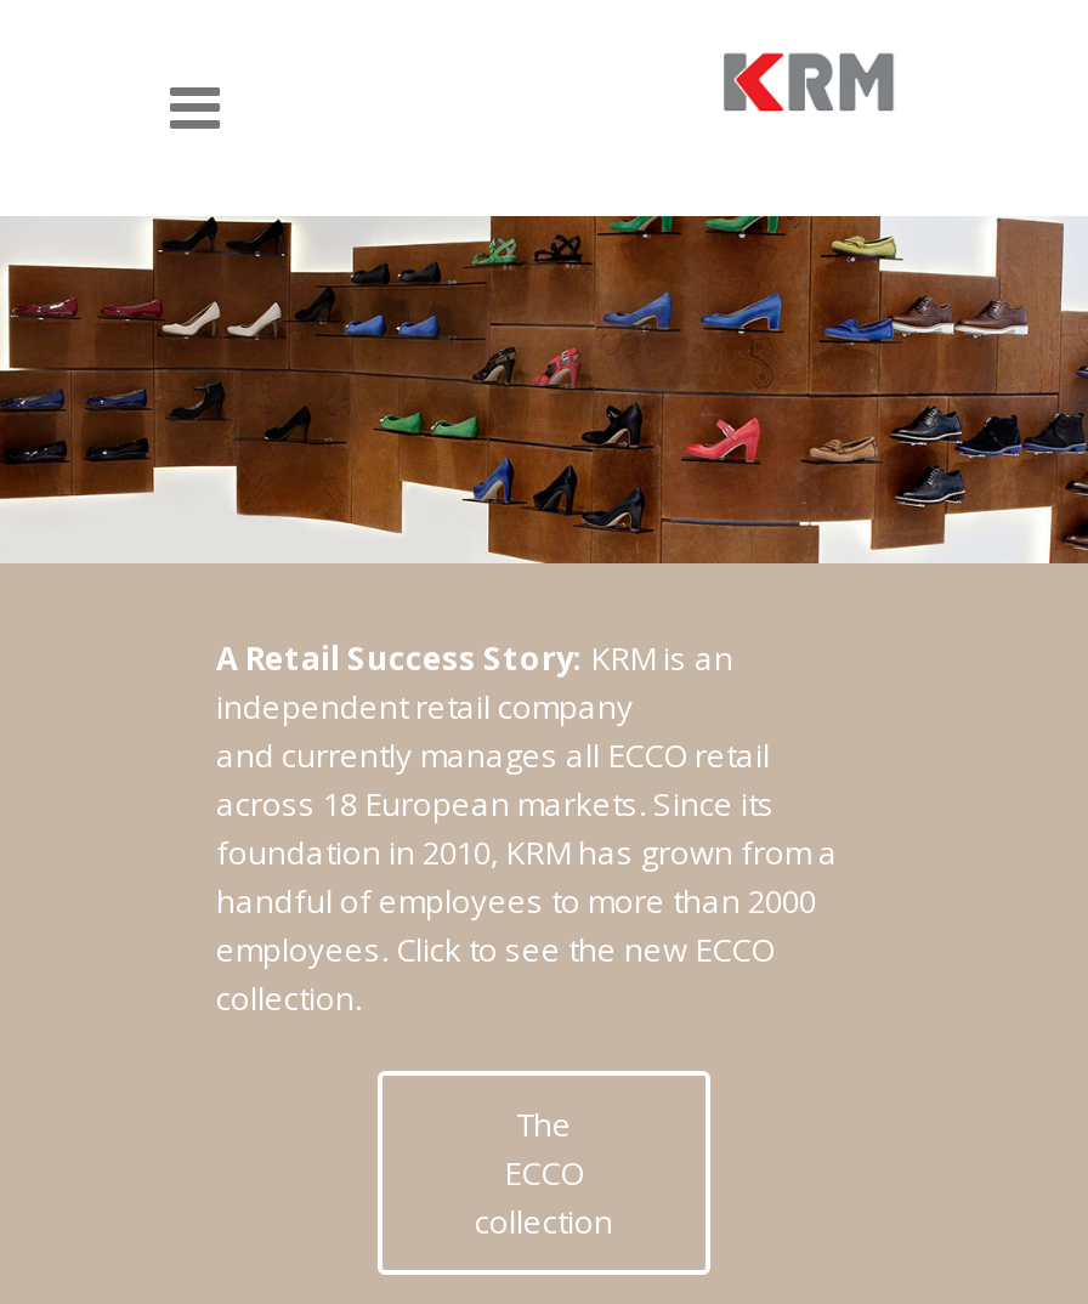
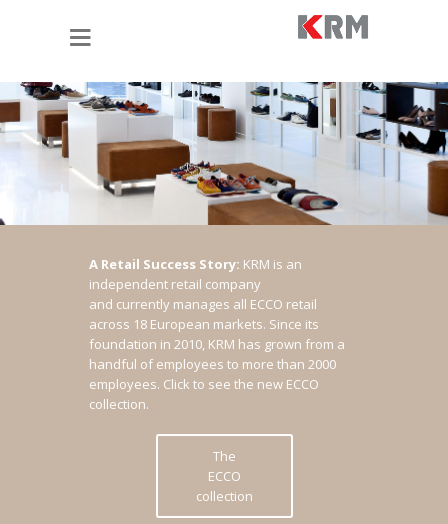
- [image]
+ [image]
